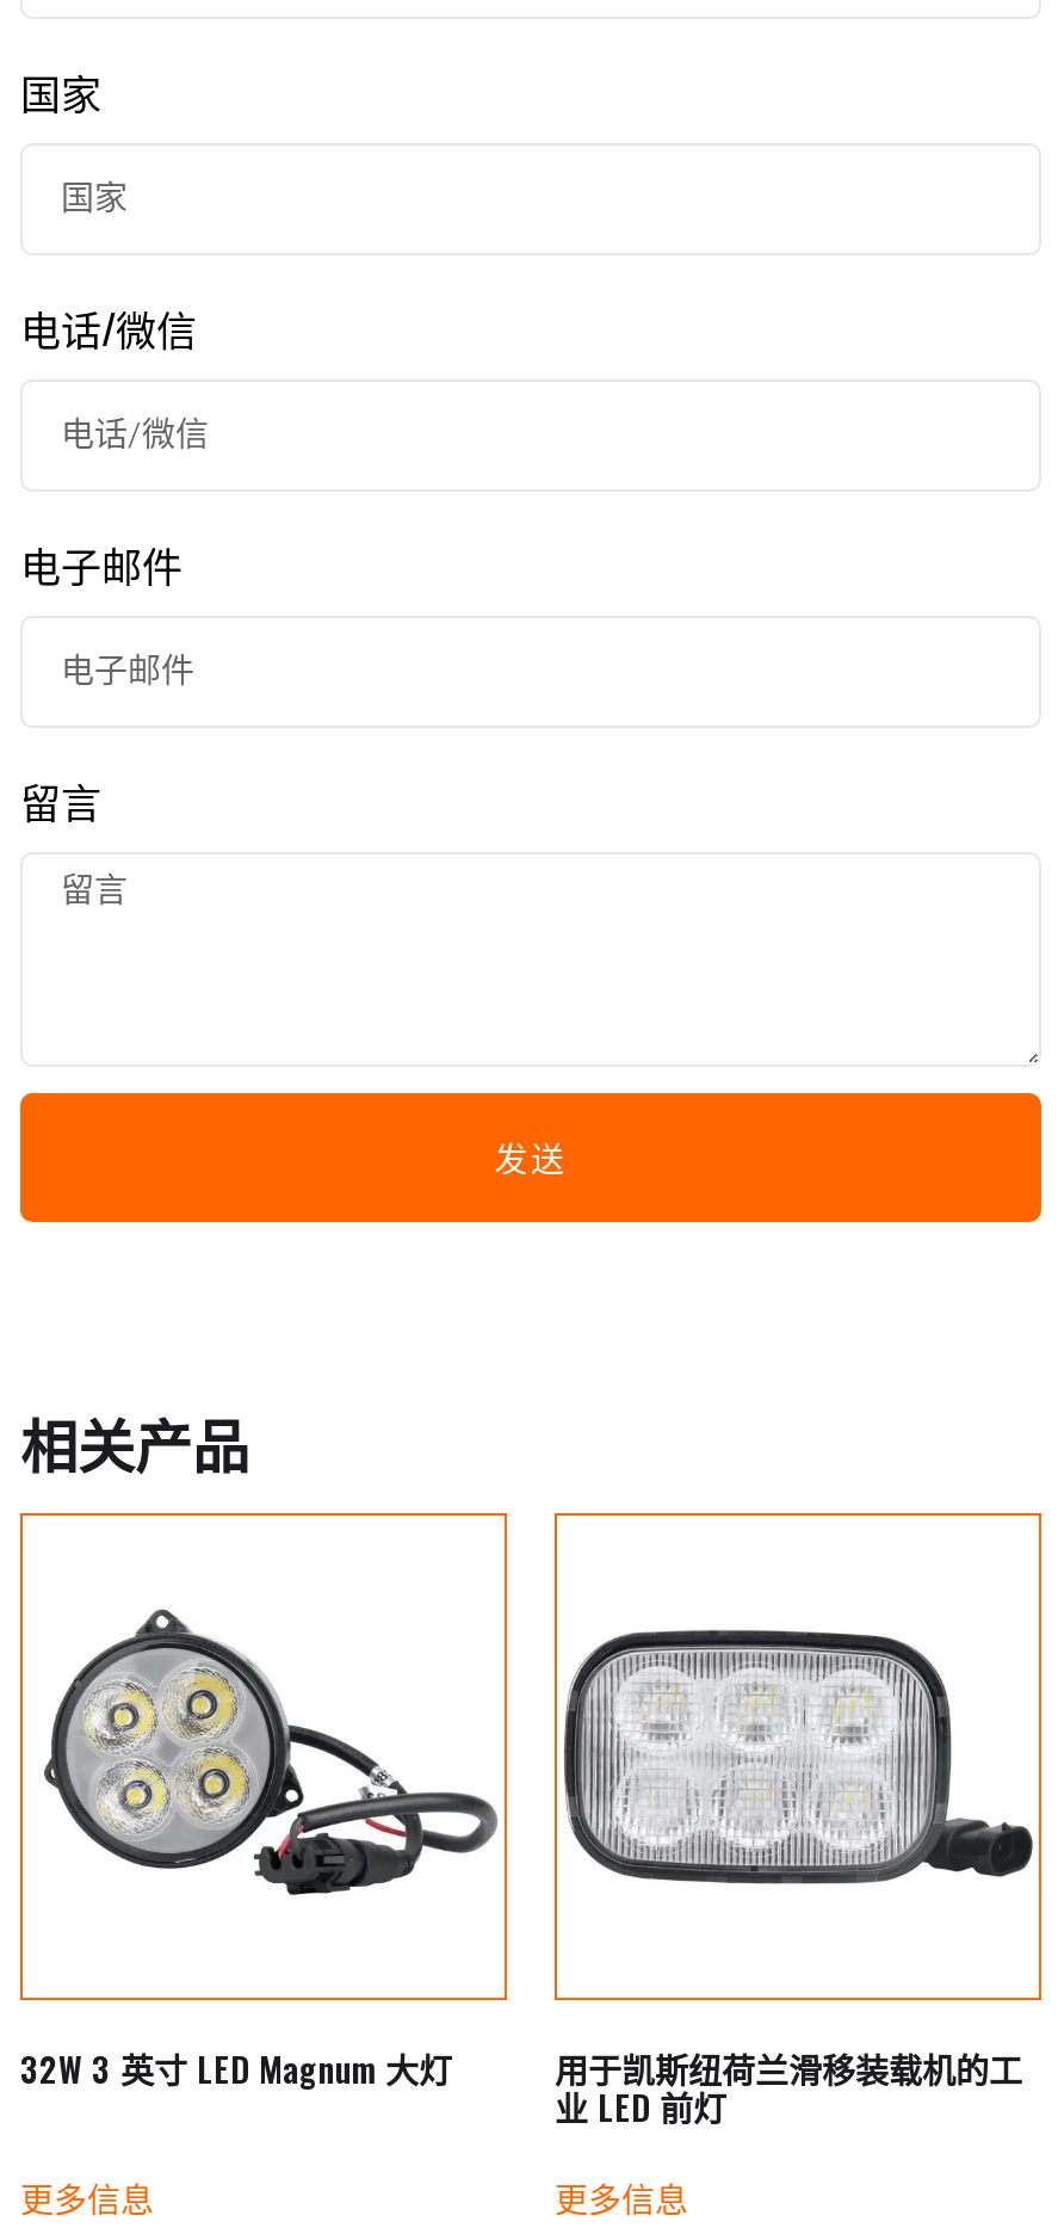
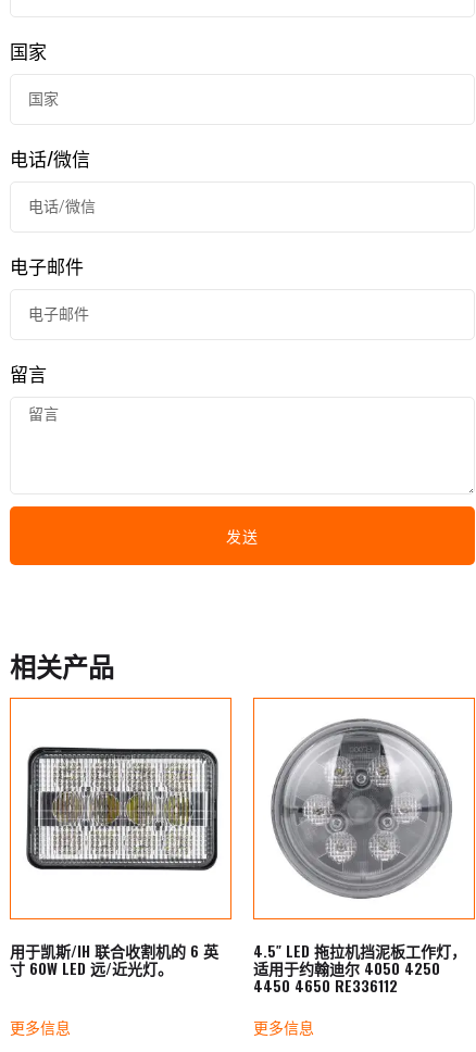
- [image]
+ [image]

- [image]
+ [image]

- 32W 3 英寸 LED Magnum 大灯
+ 用于凯斯/IH 联合收割机的 6 英
+ 寸 60W LED 远/近光灯。

- 用于凯斯纽荷兰滑移装载机的工
- 业 LED 前灯
+ 4.5″ LED 拖拉机挡泥板工作灯，
+ 适用于约翰迪尔 4050 4250
+ 4450 4650 RE336112
